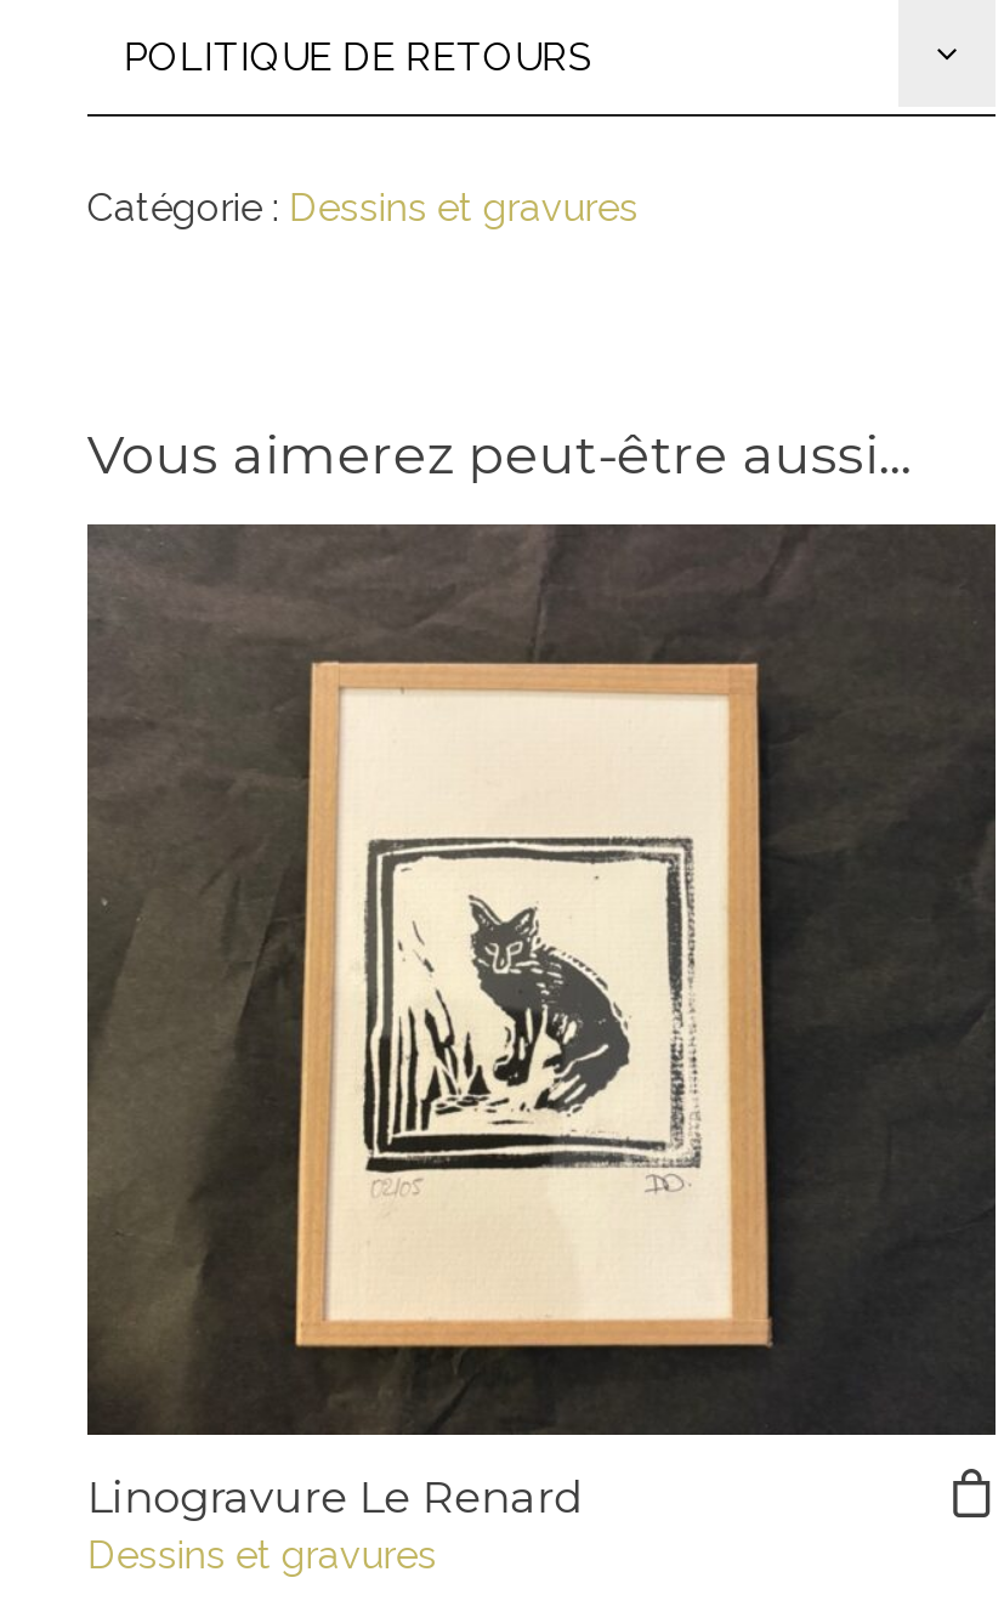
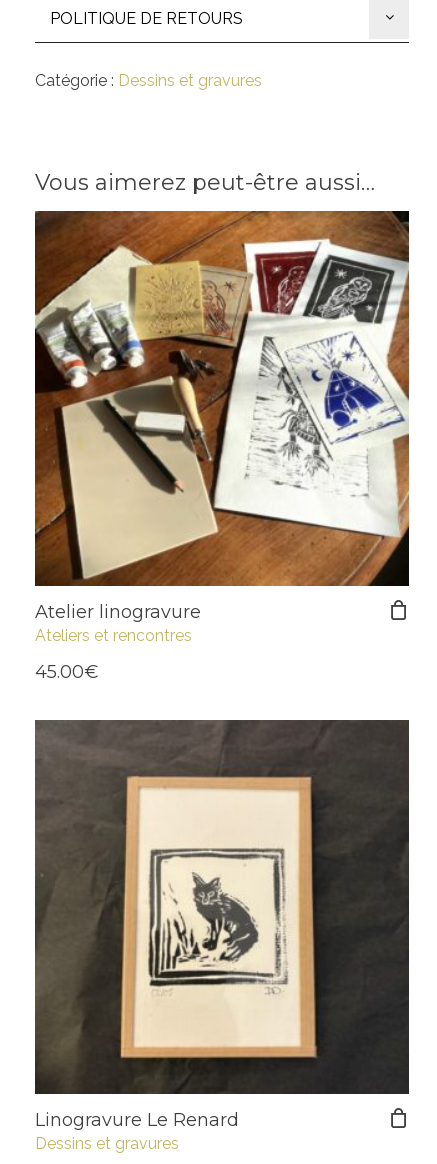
+ [image]
+ Atelier linogravure
+ Ateliers et rencontres
+ 45.00€
